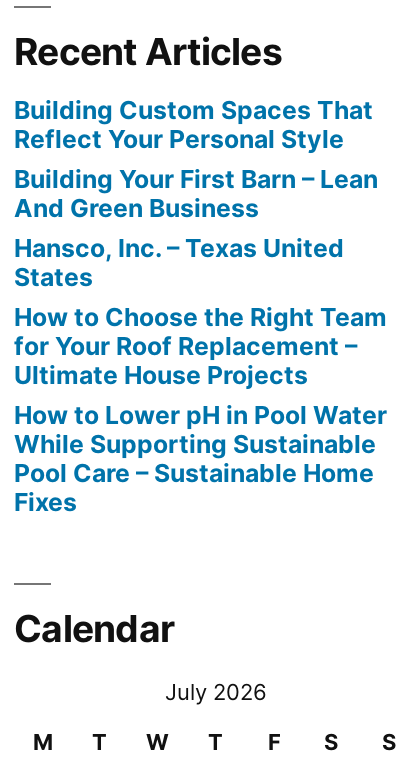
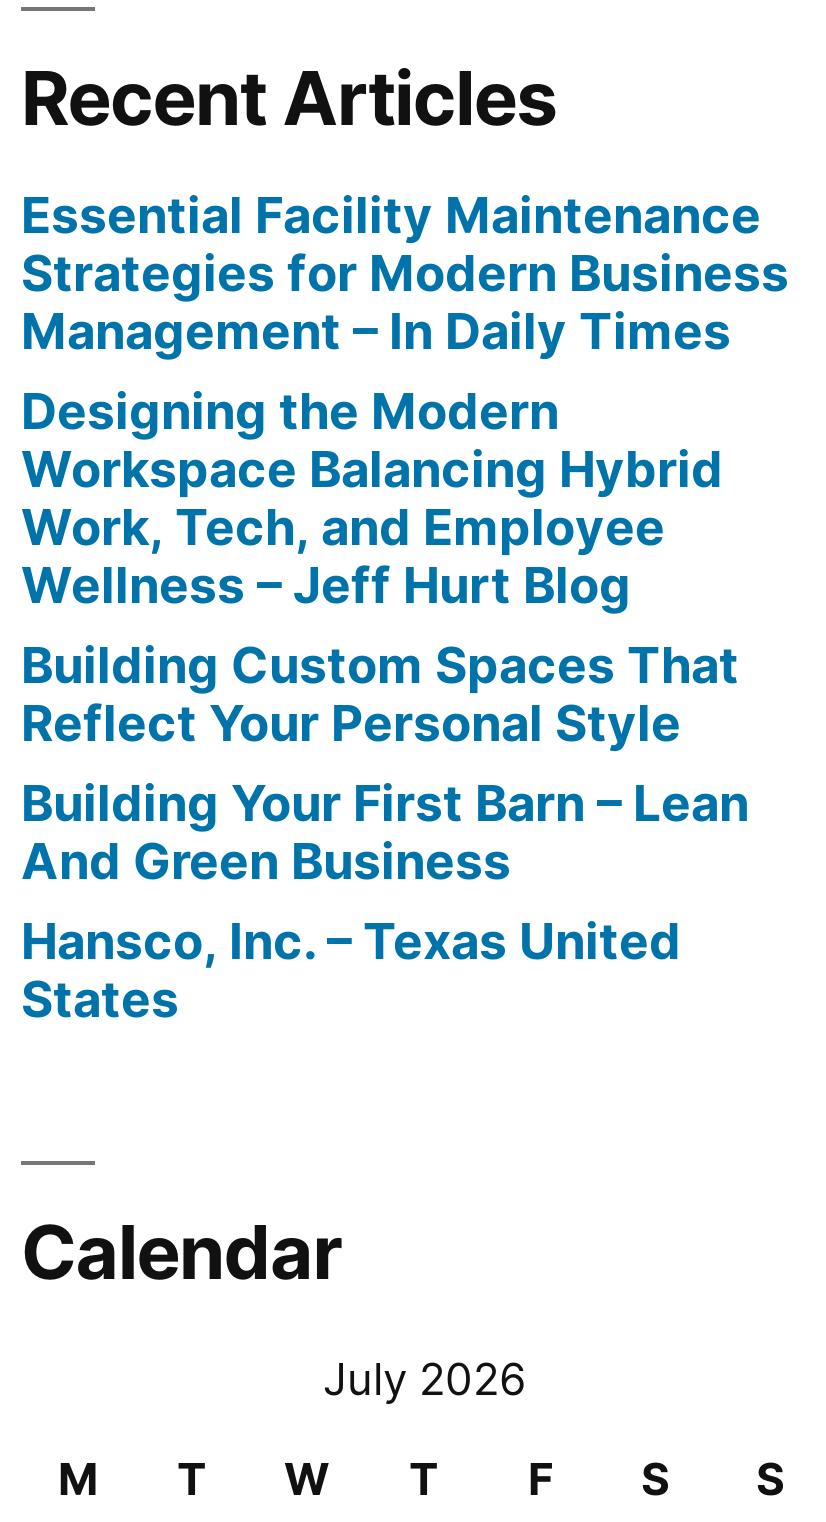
+ Essential Facility Maintenance
+ Strategies for Modern Business
+ Management – In Daily Times
+ Designing the Modern
+ Workspace Balancing Hybrid
+ Work, Tech, and Employee
+ Wellness – Jeff Hurt Blog

moved down: Building Custom Spaces That | Reflect Your Personal Style | Building Your First Barn – Lean | And Green Business | Hansco, Inc. – Texas United | States

- How to Choose the Right Team
- for Your Roof Replacement –
- Ultimate House Projects
- How to Lower pH in Pool Water
- While Supporting Sustainable
- Pool Care – Sustainable Home
- Fixes
